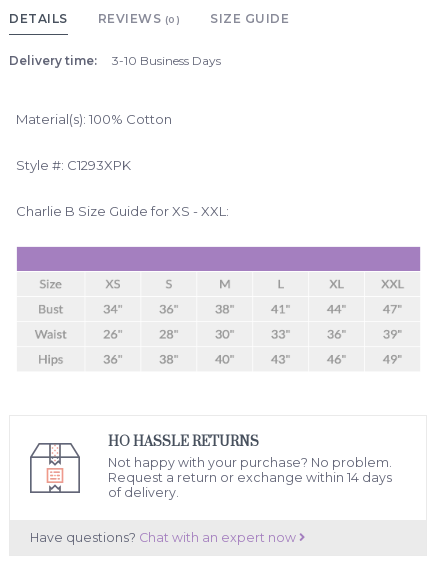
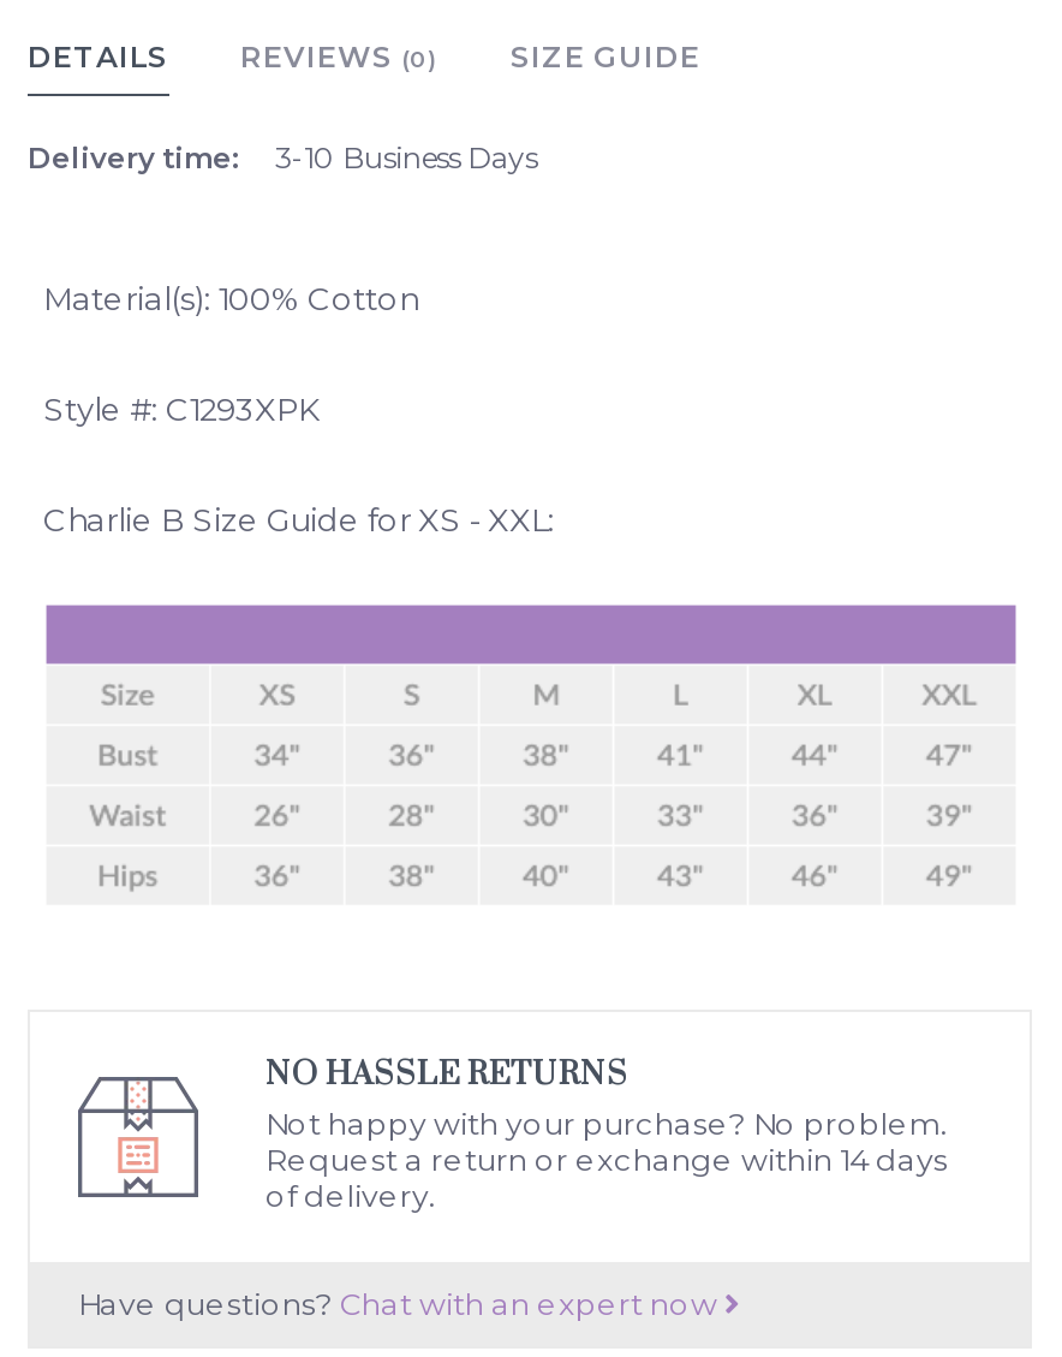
- HO HASSLE RETURNS
+ NO HASSLE RETURNS
